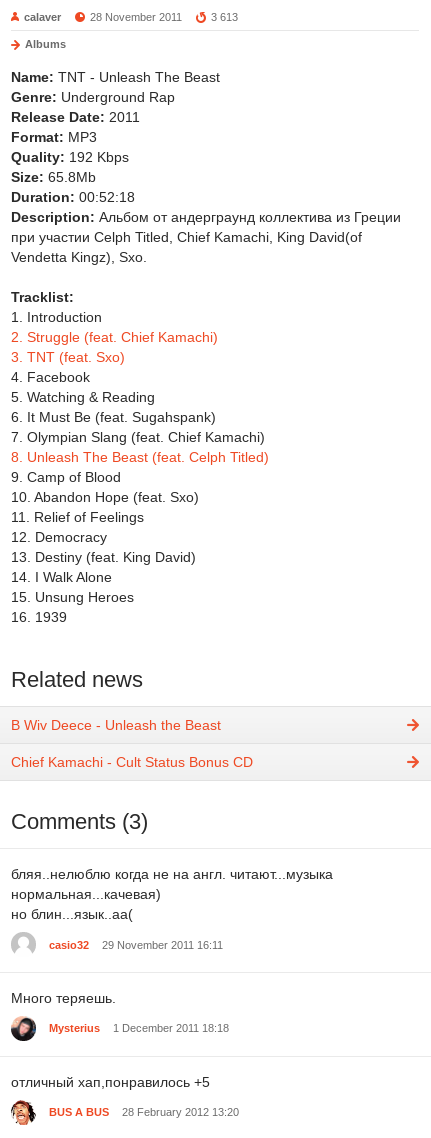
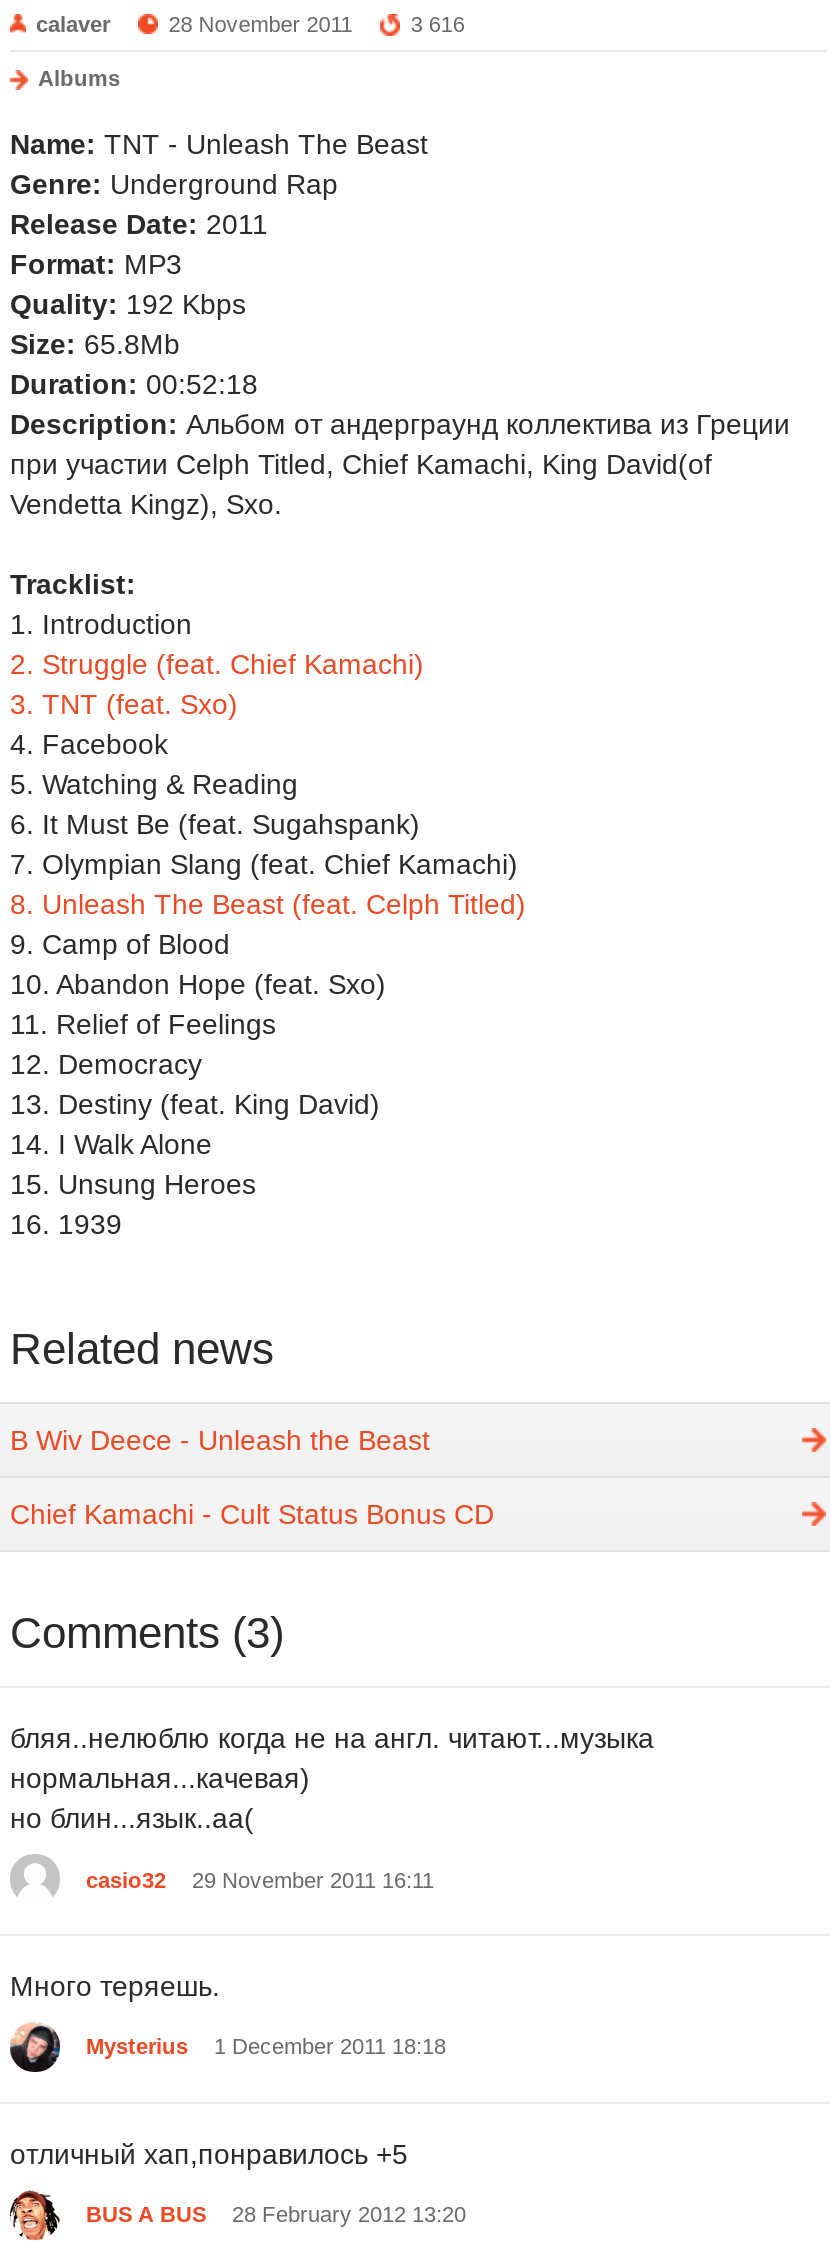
- 3 613
+ 3 616
